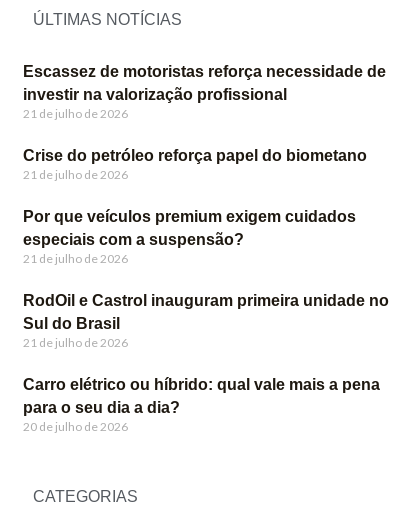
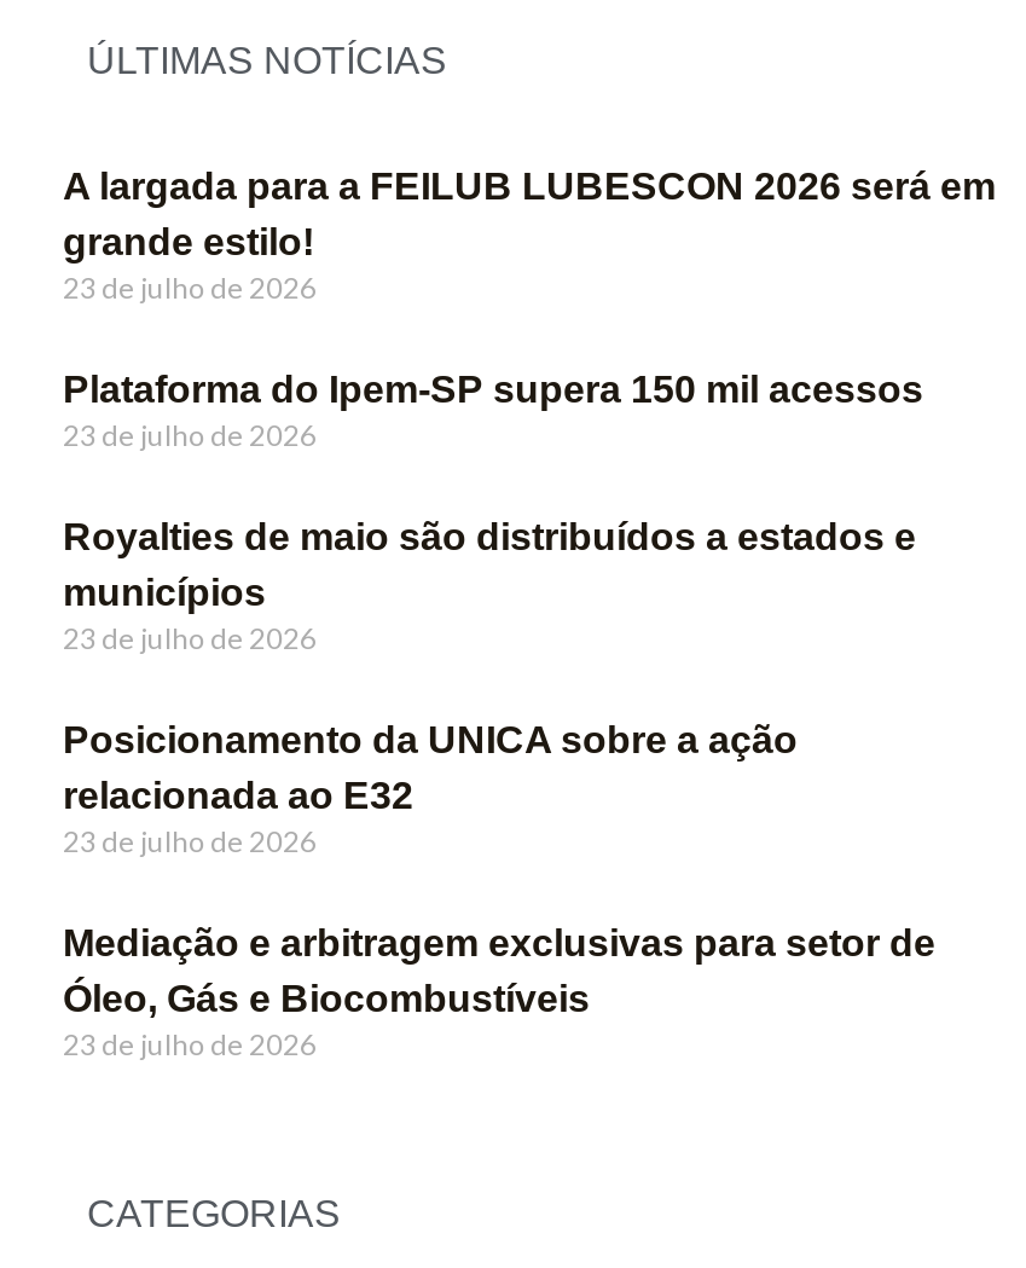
- Escassez de motoristas reforça necessidade de
- investir na valorização profissional
- 21 de julho de 2026
+ A largada para a FEILUB LUBESCON 2026 será em
+ grande estilo!
+ 23 de julho de 2026

- Crise do petróleo reforça papel do biometano
- 21 de julho de 2026
+ Plataforma do Ipem-SP supera 150 mil acessos
+ 23 de julho de 2026

- Por que veículos premium exigem cuidados
- especiais com a suspensão?
- 21 de julho de 2026
+ Royalties de maio são distribuídos a estados e
+ municípios
+ 23 de julho de 2026

- RodOil e Castrol inauguram primeira unidade no
- Sul do Brasil
- 21 de julho de 2026
+ Posicionamento da UNICA sobre a ação
+ relacionada ao E32
+ 23 de julho de 2026

- Carro elétrico ou híbrido: qual vale mais a pena
- para o seu dia a dia?
- 20 de julho de 2026
+ Mediação e arbitragem exclusivas para setor de
+ Óleo, Gás e Biocombustíveis
+ 23 de julho de 2026
